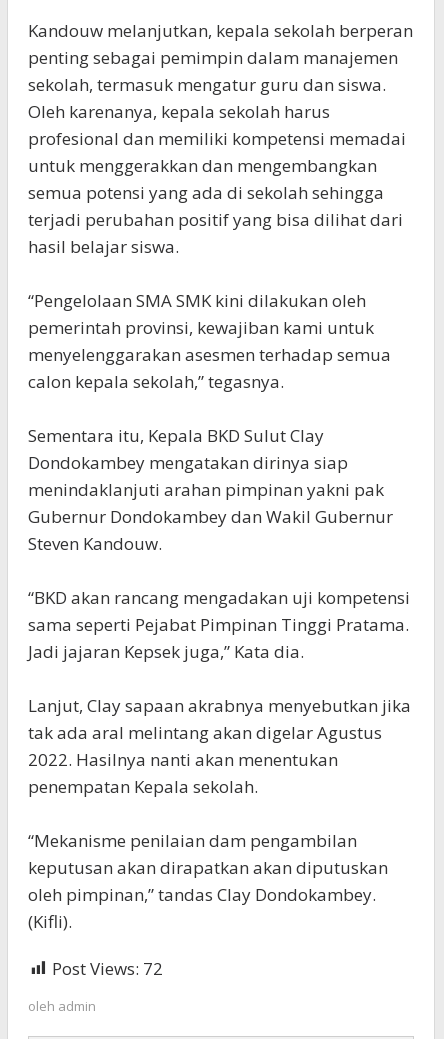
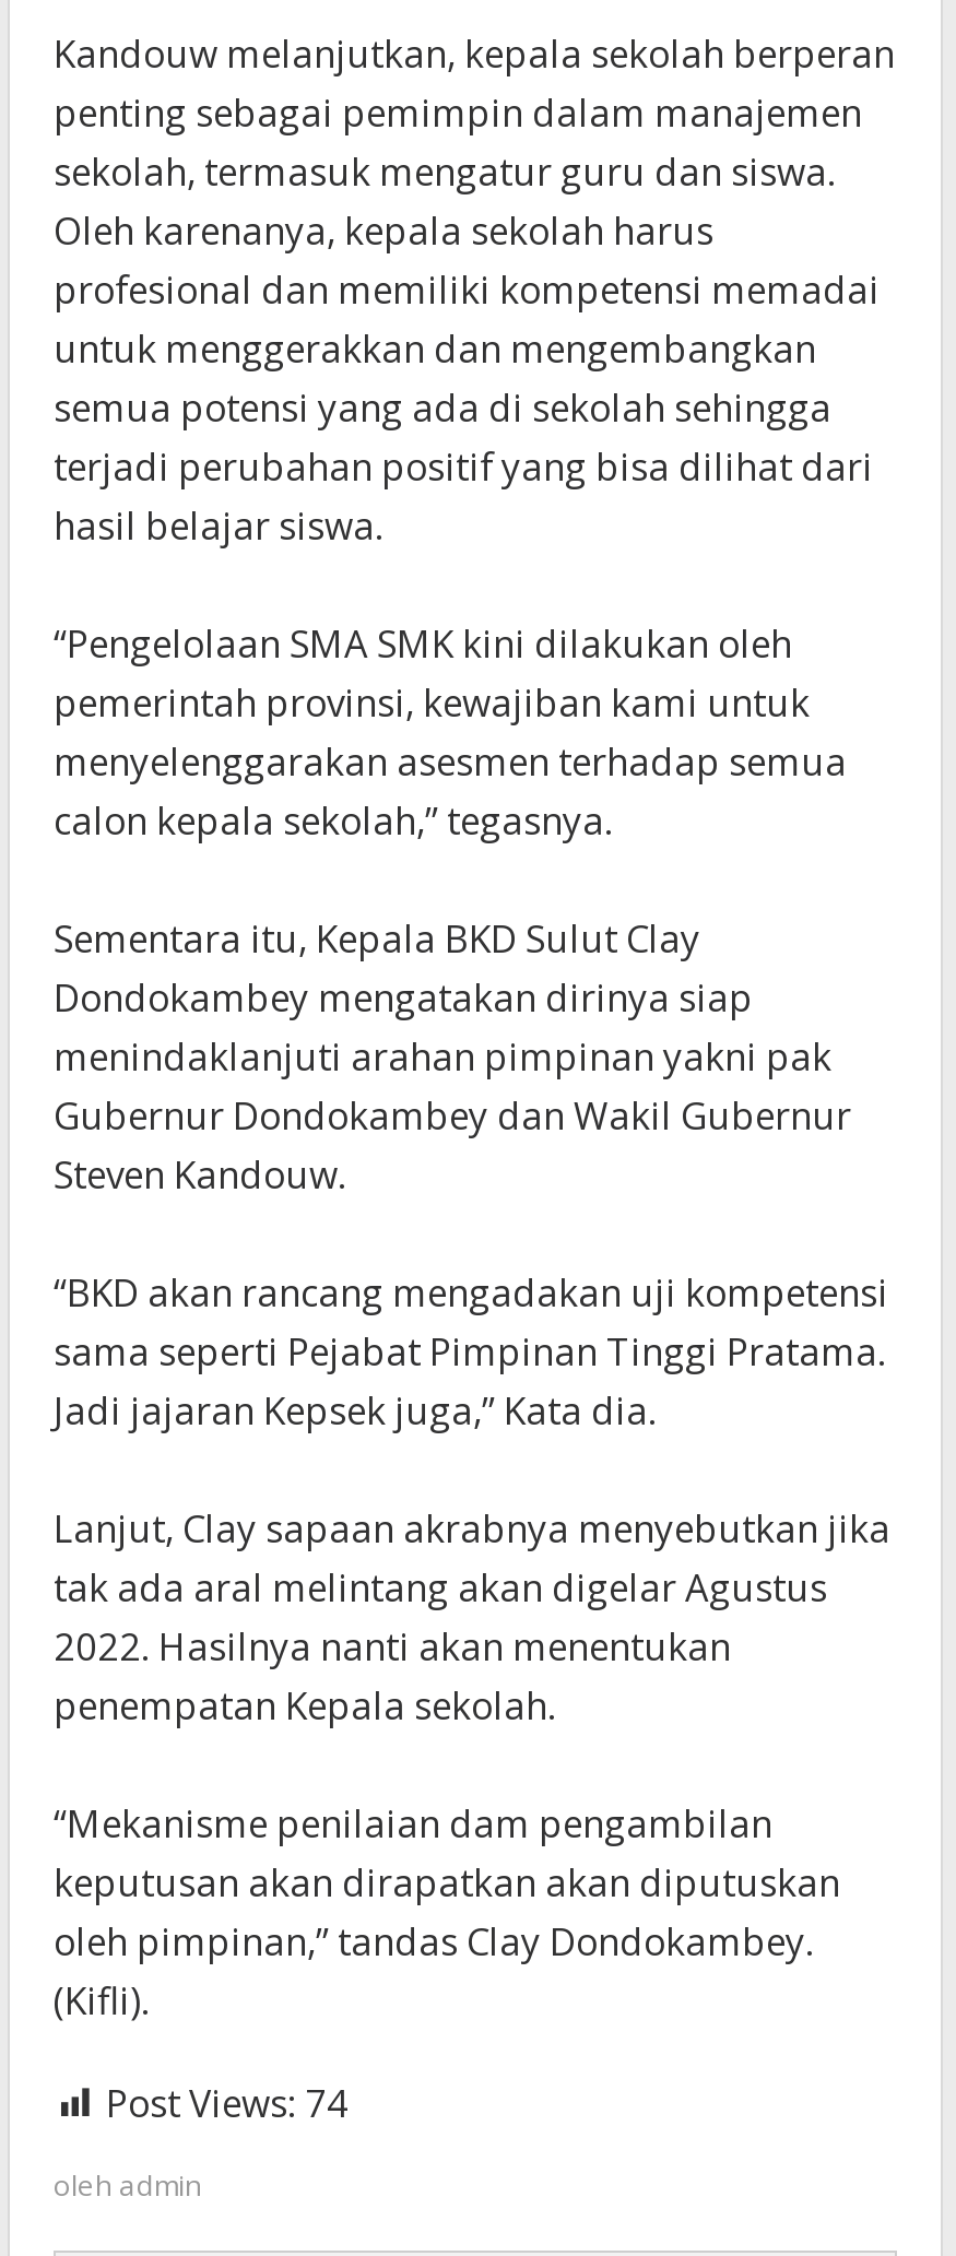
- Post Views: 72
+ Post Views: 74
